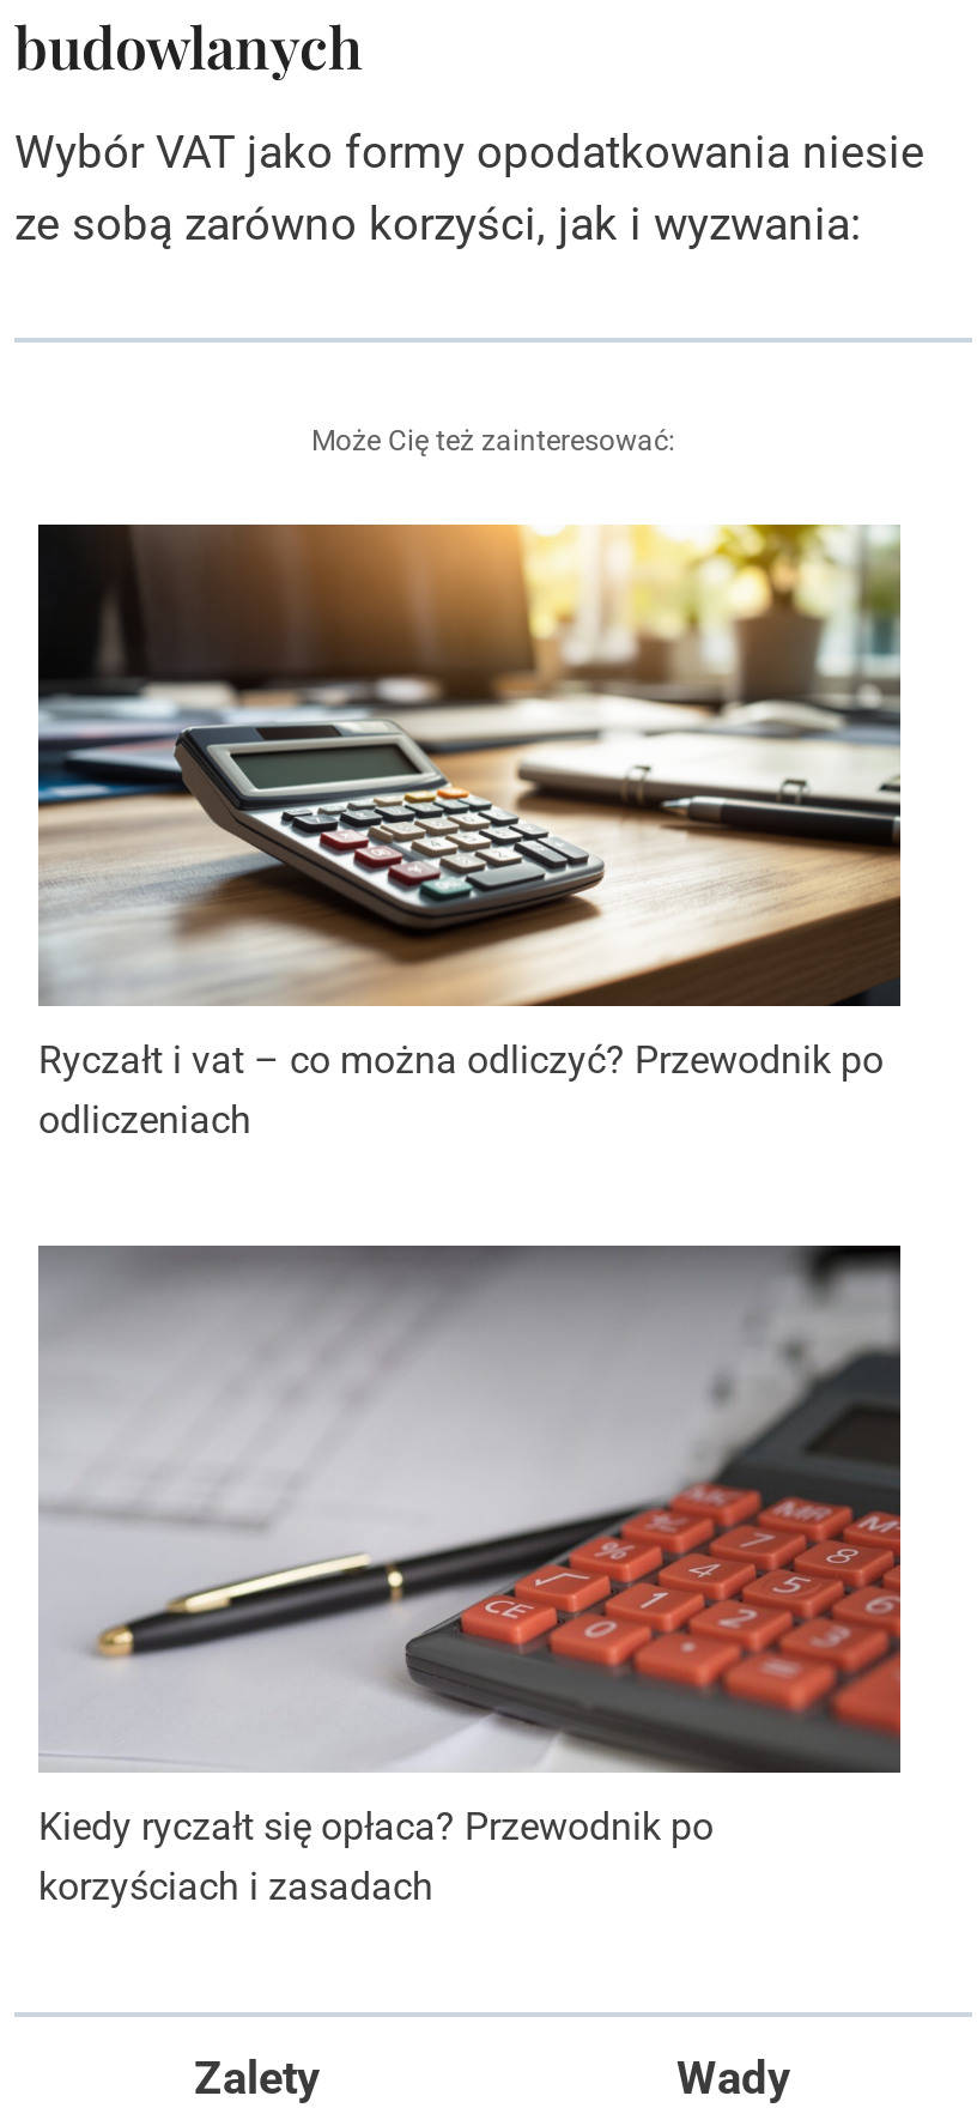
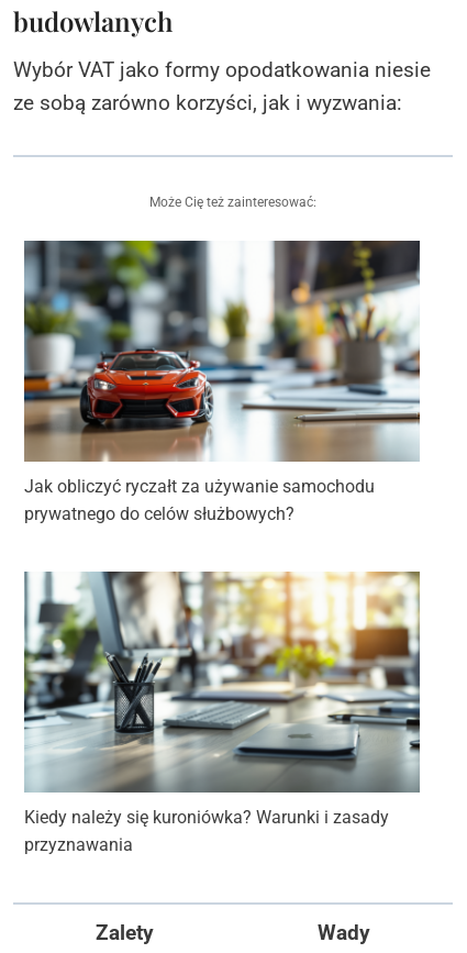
- [image]
- Ryczałt i vat – co można odliczyć? Przewodnik po
- odliczeniach
+ [image]
+ Jak obliczyć ryczałt za używanie samochodu
+ prywatnego do celów służbowych?

- [image]
- Kiedy ryczałt się opłaca? Przewodnik po
- korzyściach i zasadach
+ [image]
+ Kiedy należy się kuroniówka? Warunki i zasady
+ przyznawania
